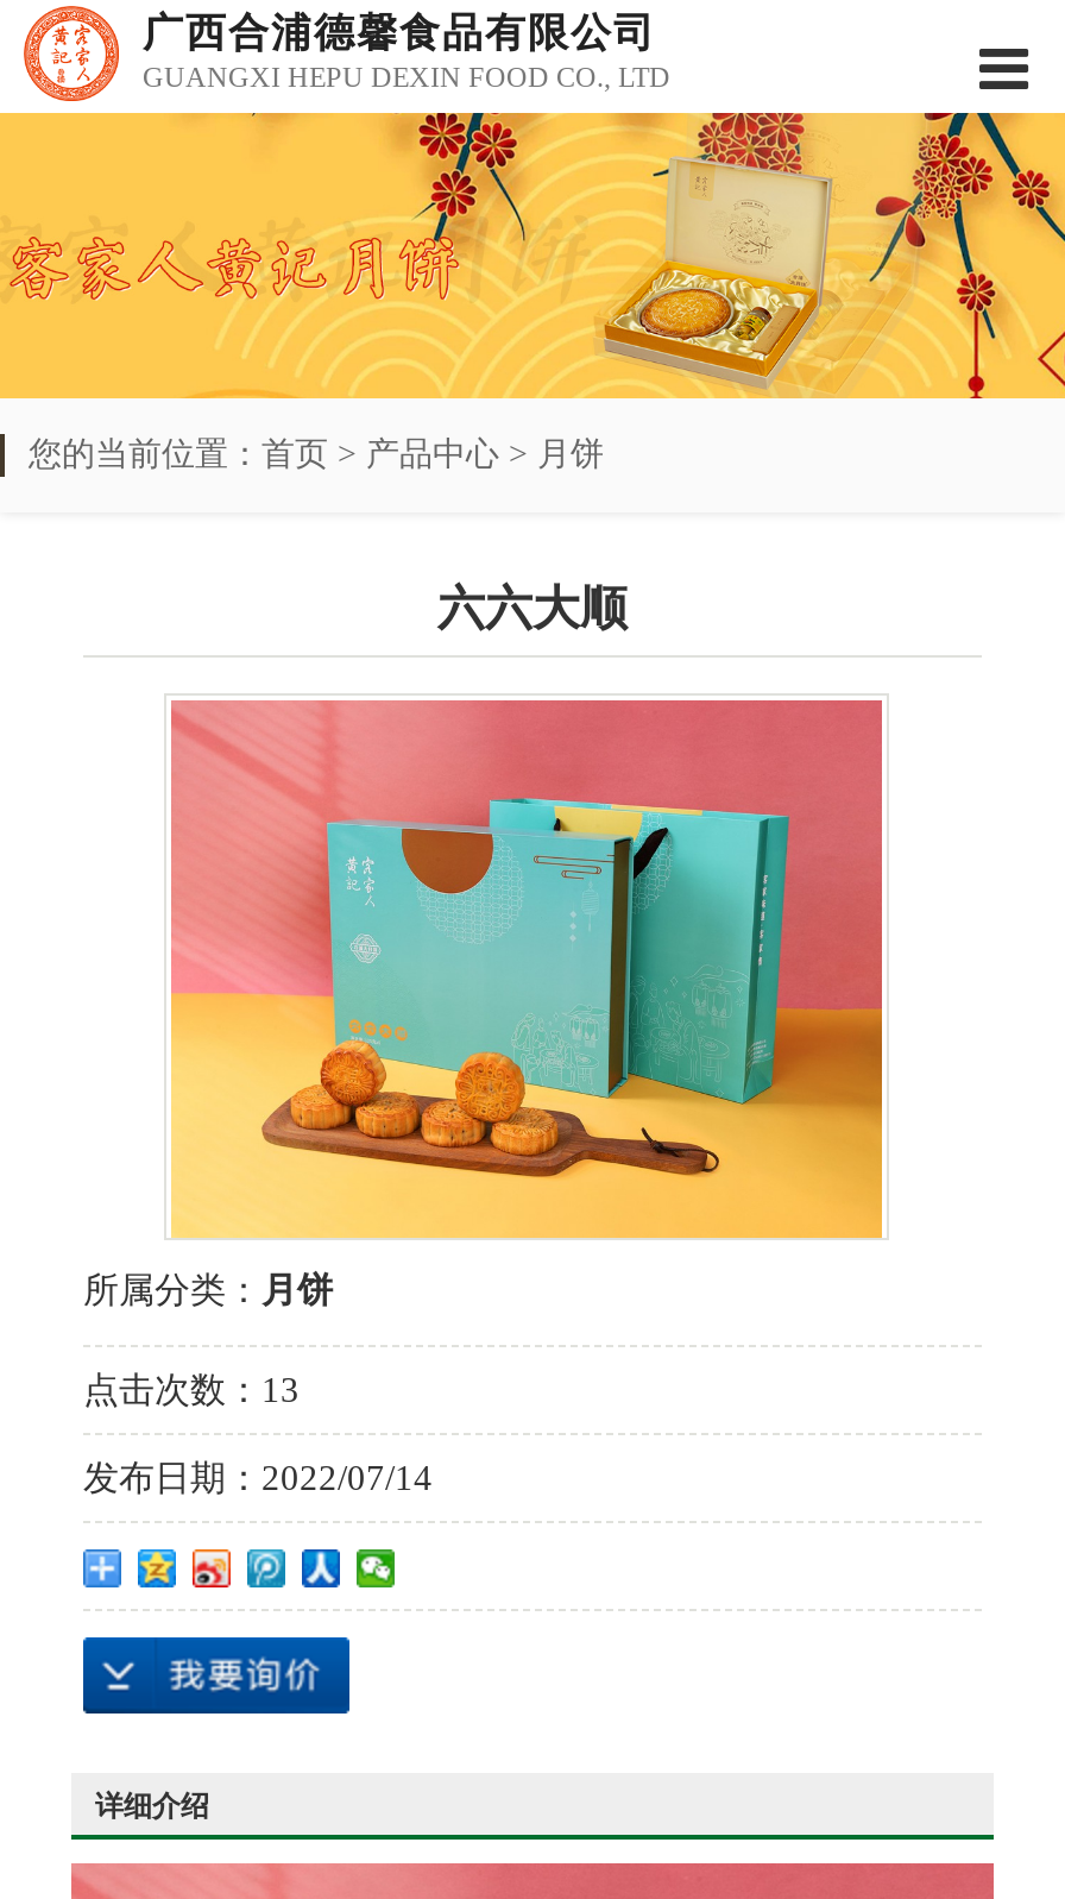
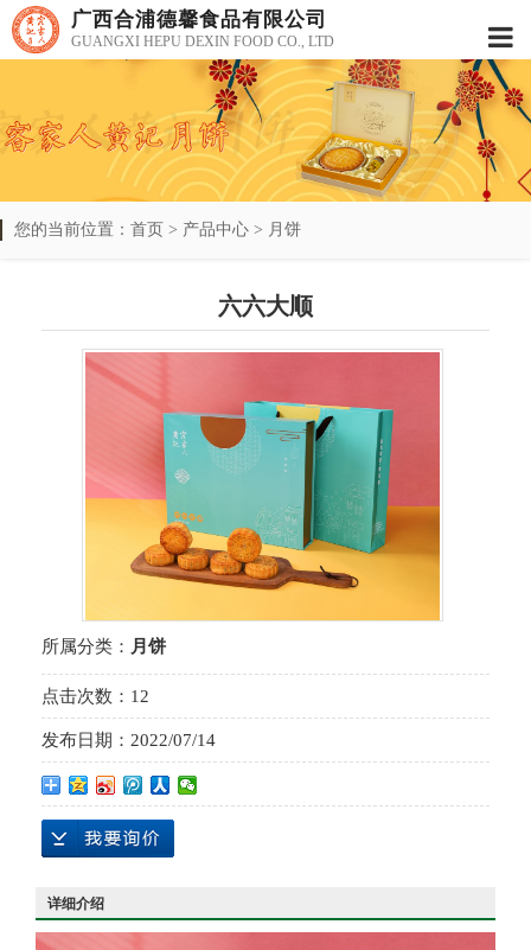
- 点击次数：13
+ 点击次数：12
